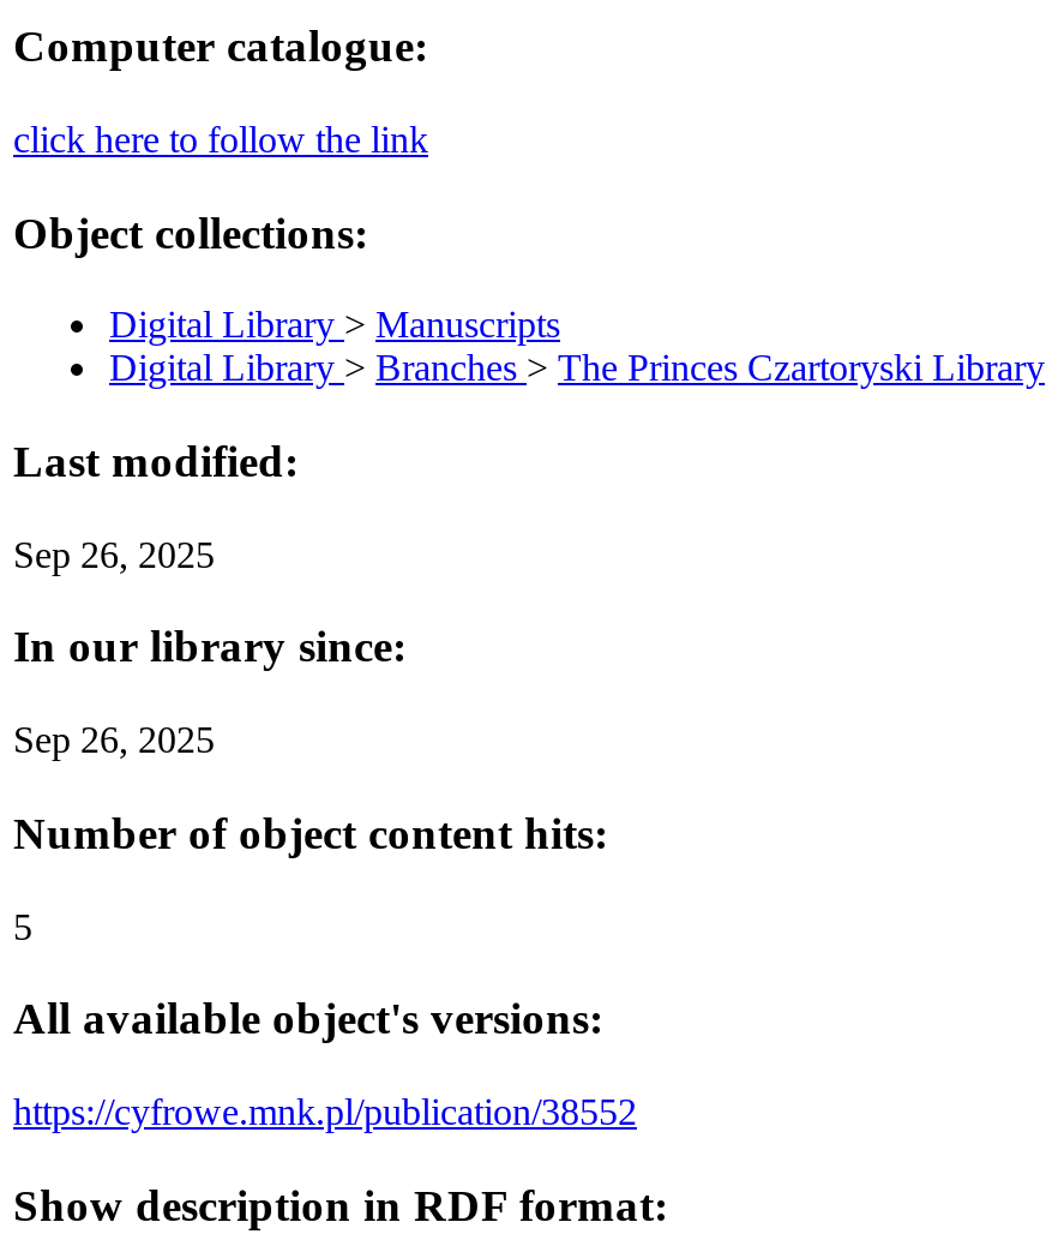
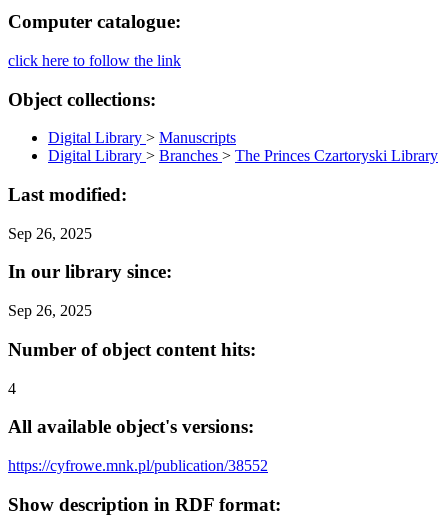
- 5
+ 4
